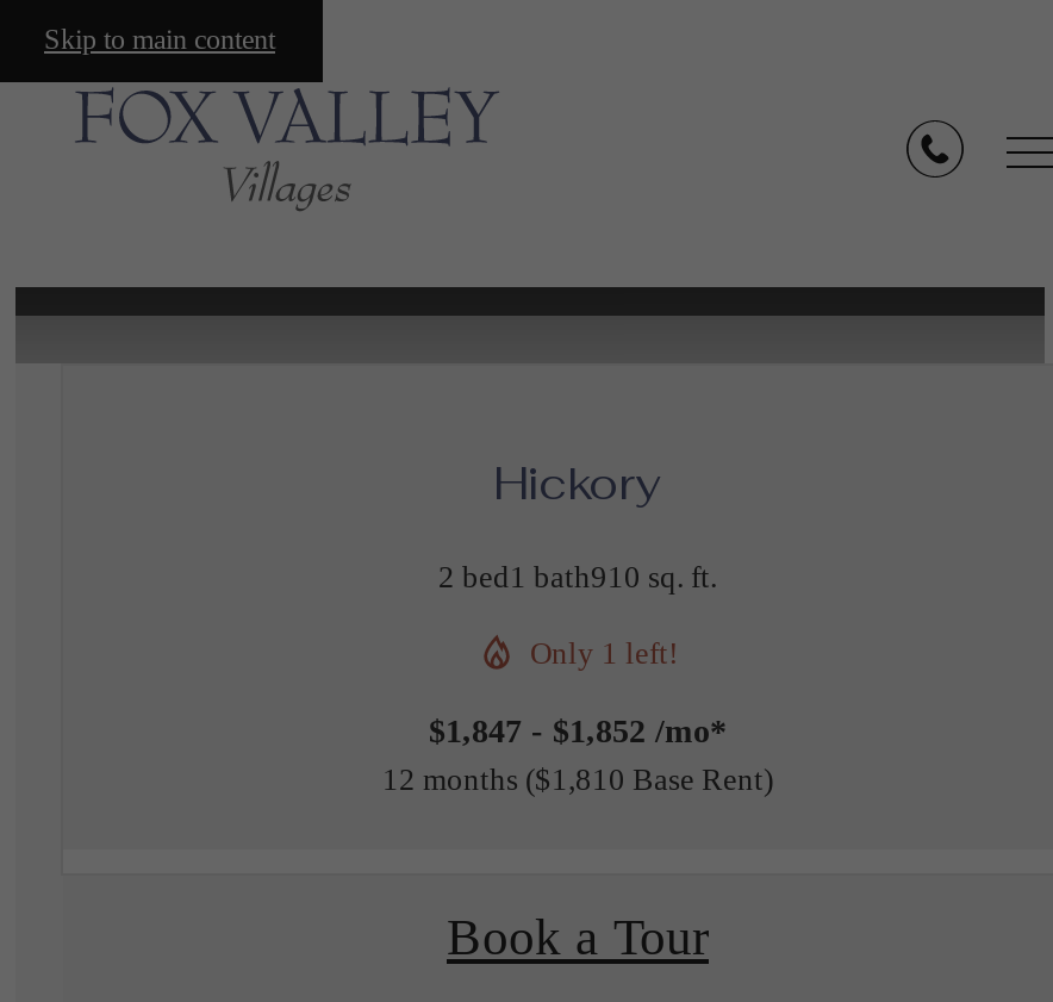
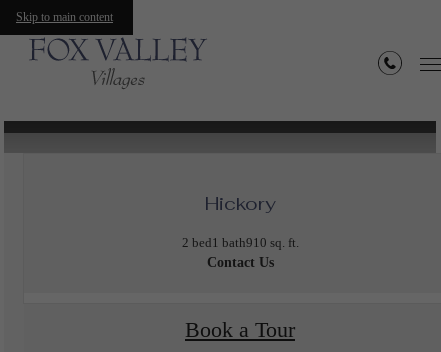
- Only 1 left!
- $1,847 - $1,852 /mo*
- 12 months $1,810 Base Rent
+ Contact Us
